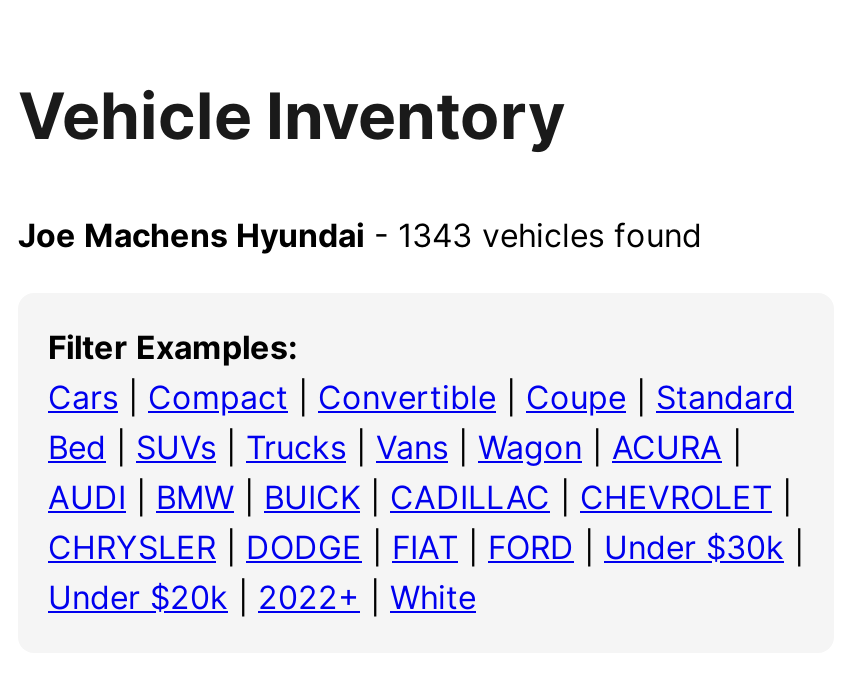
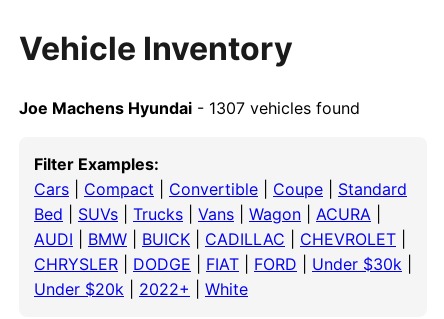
- Joe Machens Hyundai - 1343 vehicles found
+ Joe Machens Hyundai - 1307 vehicles found
